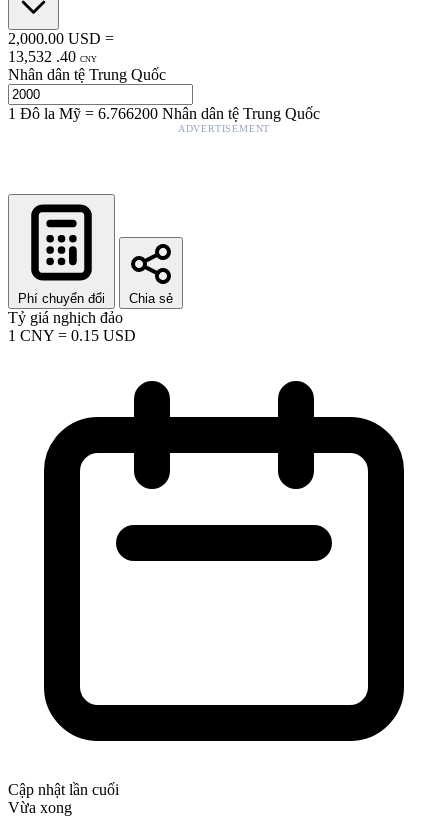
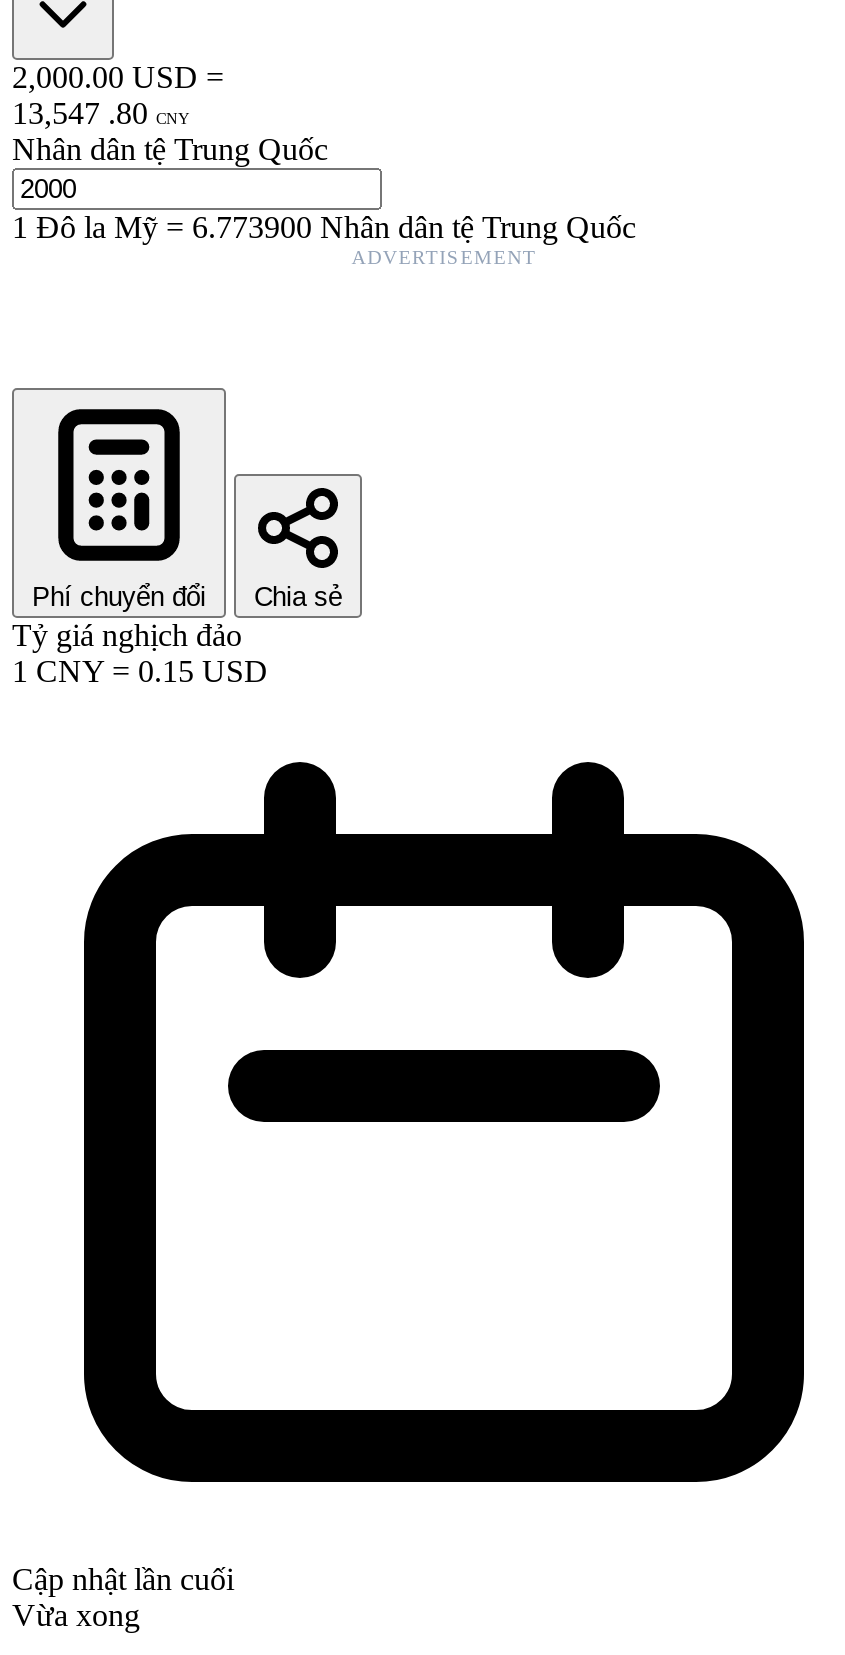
- 13,532 . 40 CNY
+ 13,547 . 80 CNY

- 1Đô la Mỹ=6.766200 Nhân dân tệ Trung Quốc
+ 1Đô la Mỹ=6.773900 Nhân dân tệ Trung Quốc
